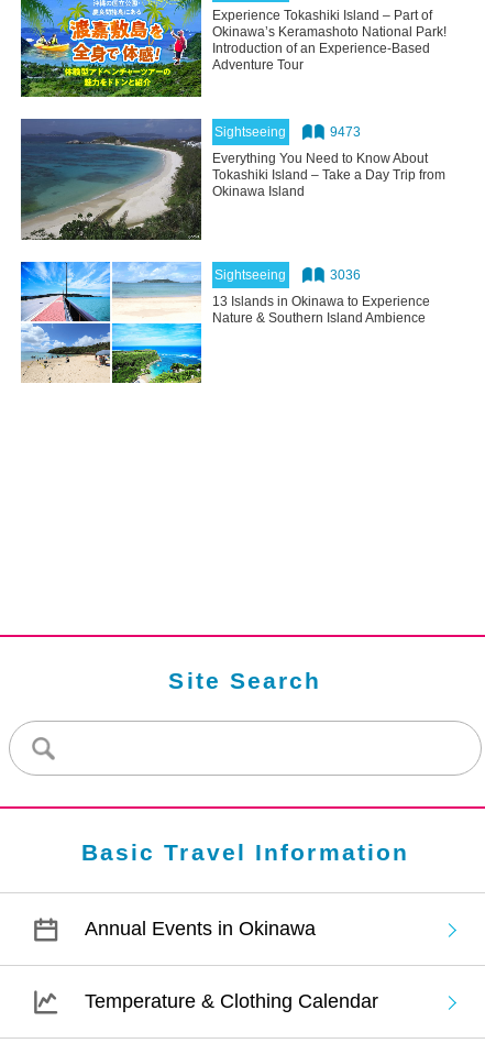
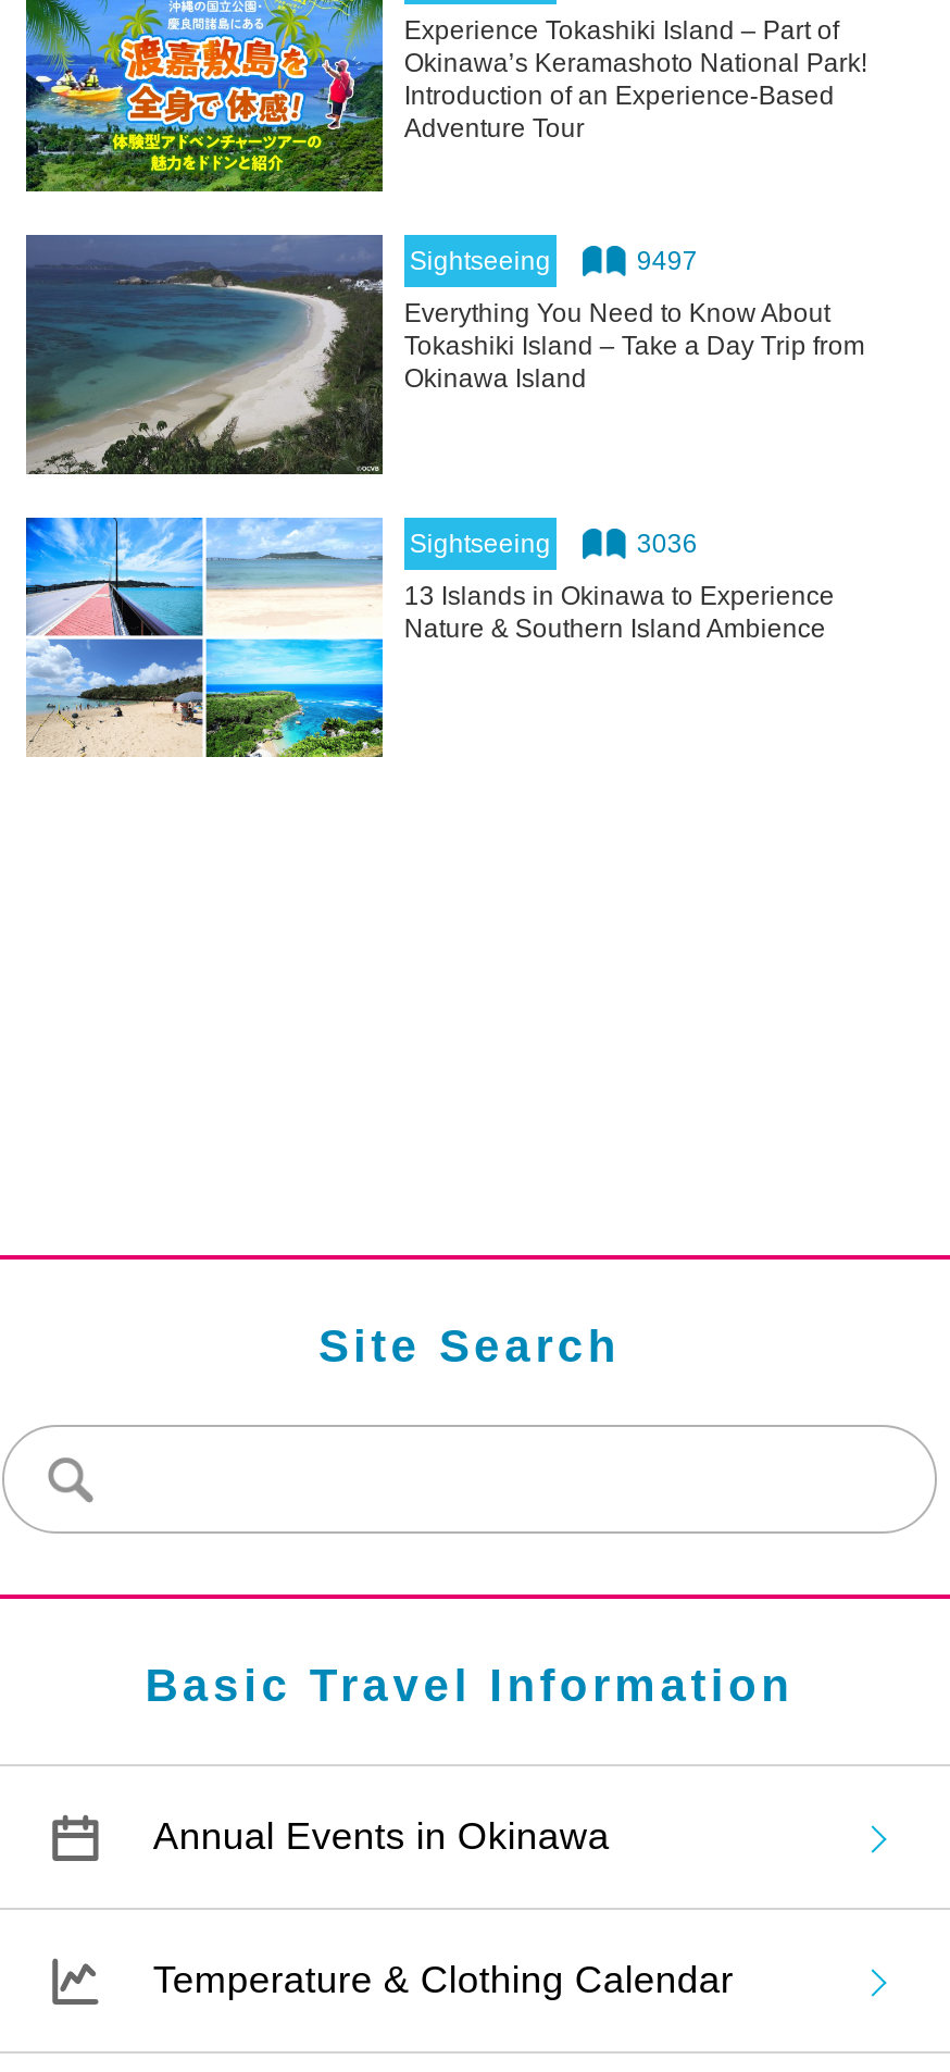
- 9473
+ 9497
